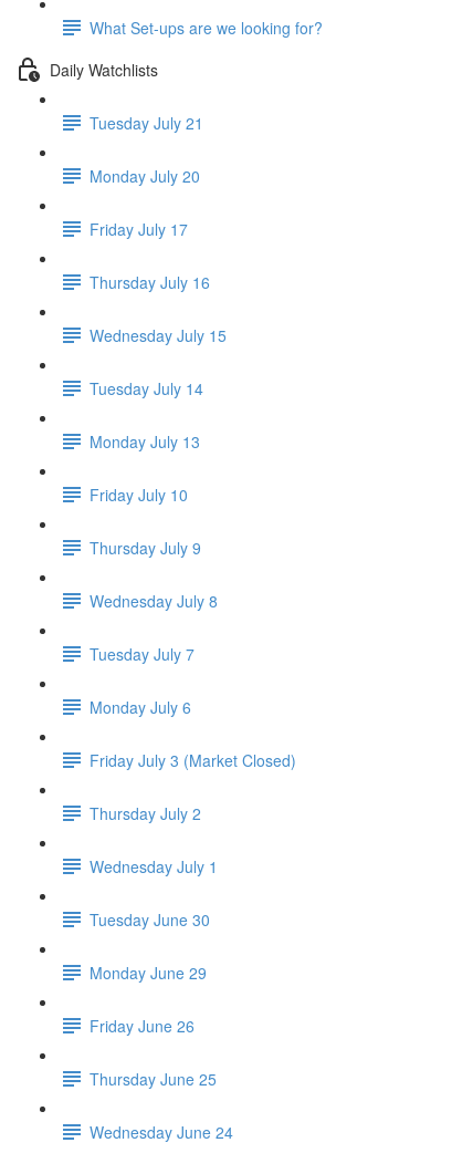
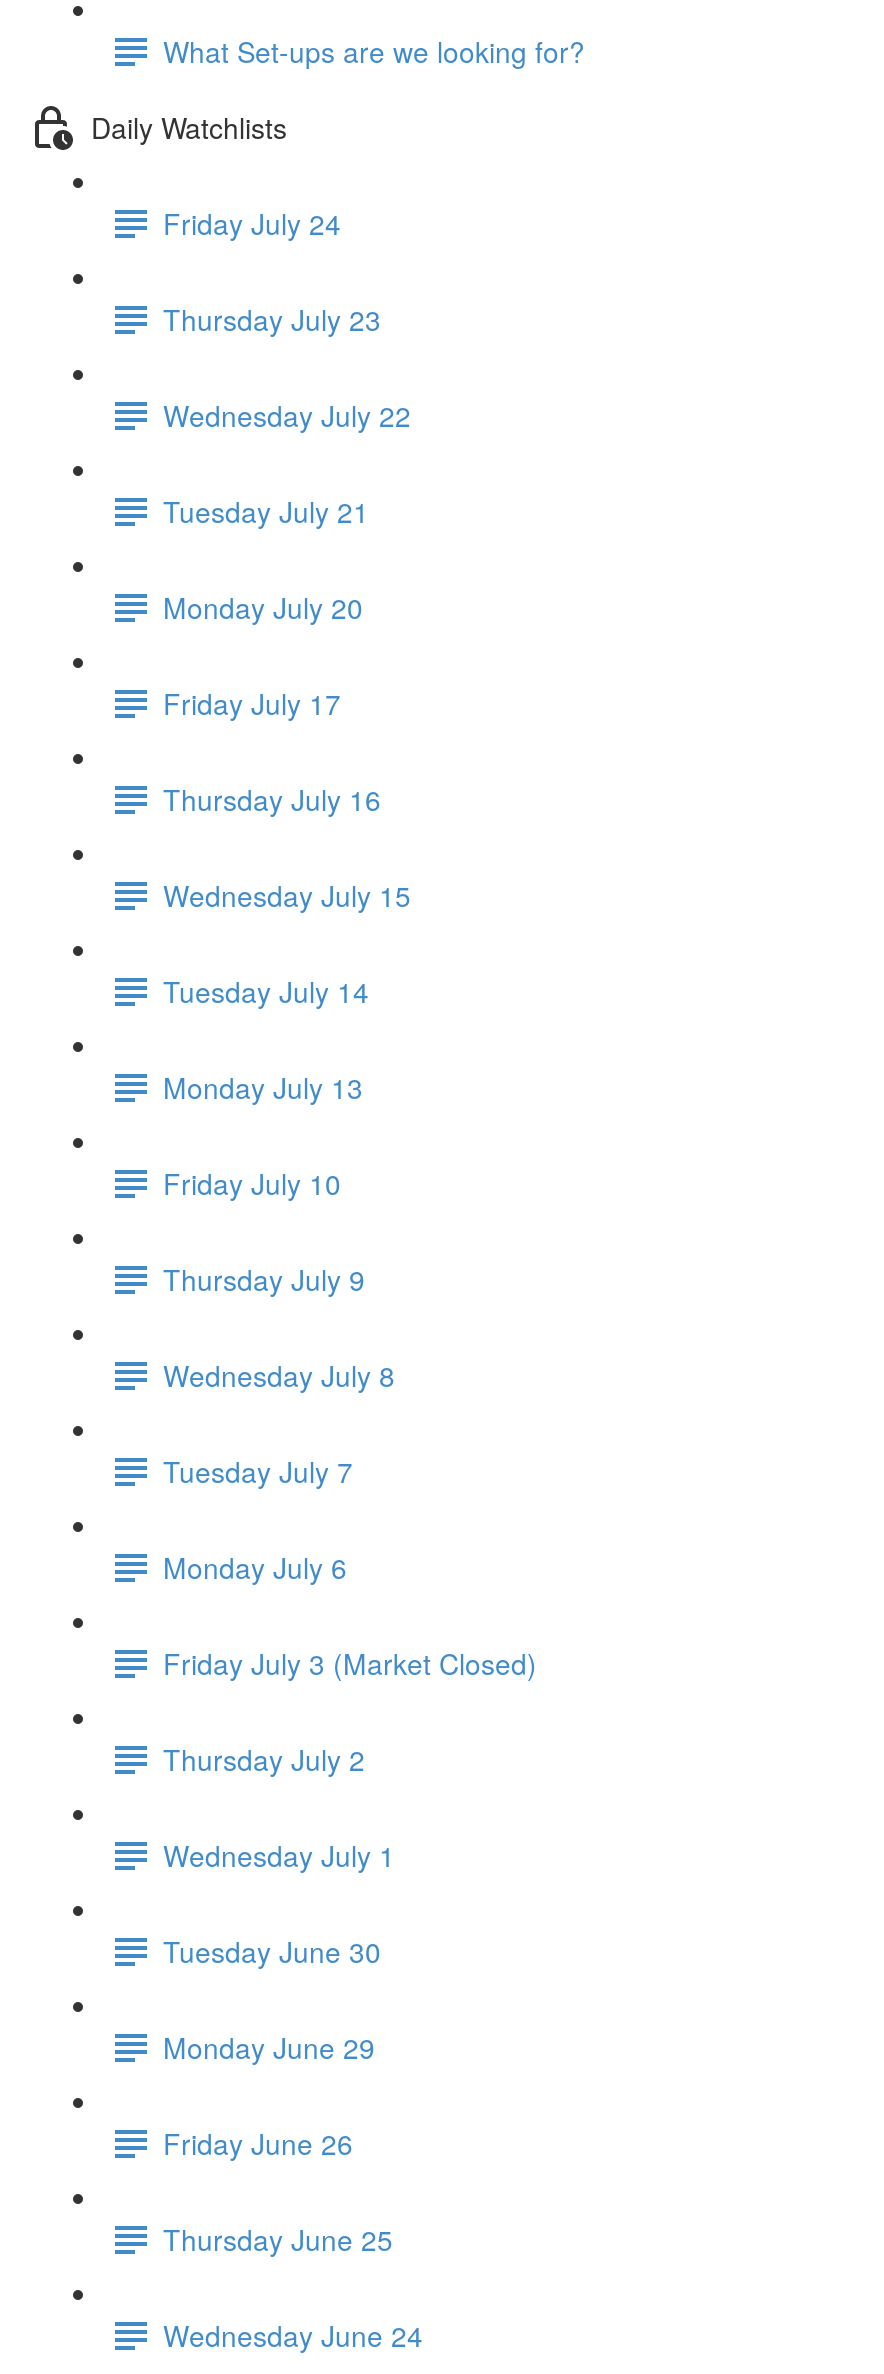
+ Friday July 24
+ Thursday July 23
+ Wednesday July 22
